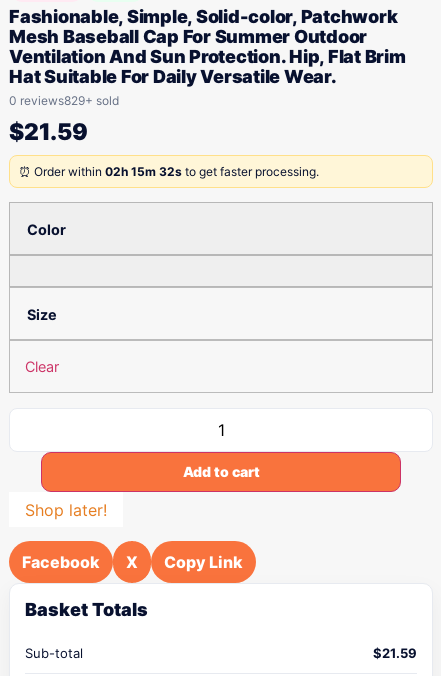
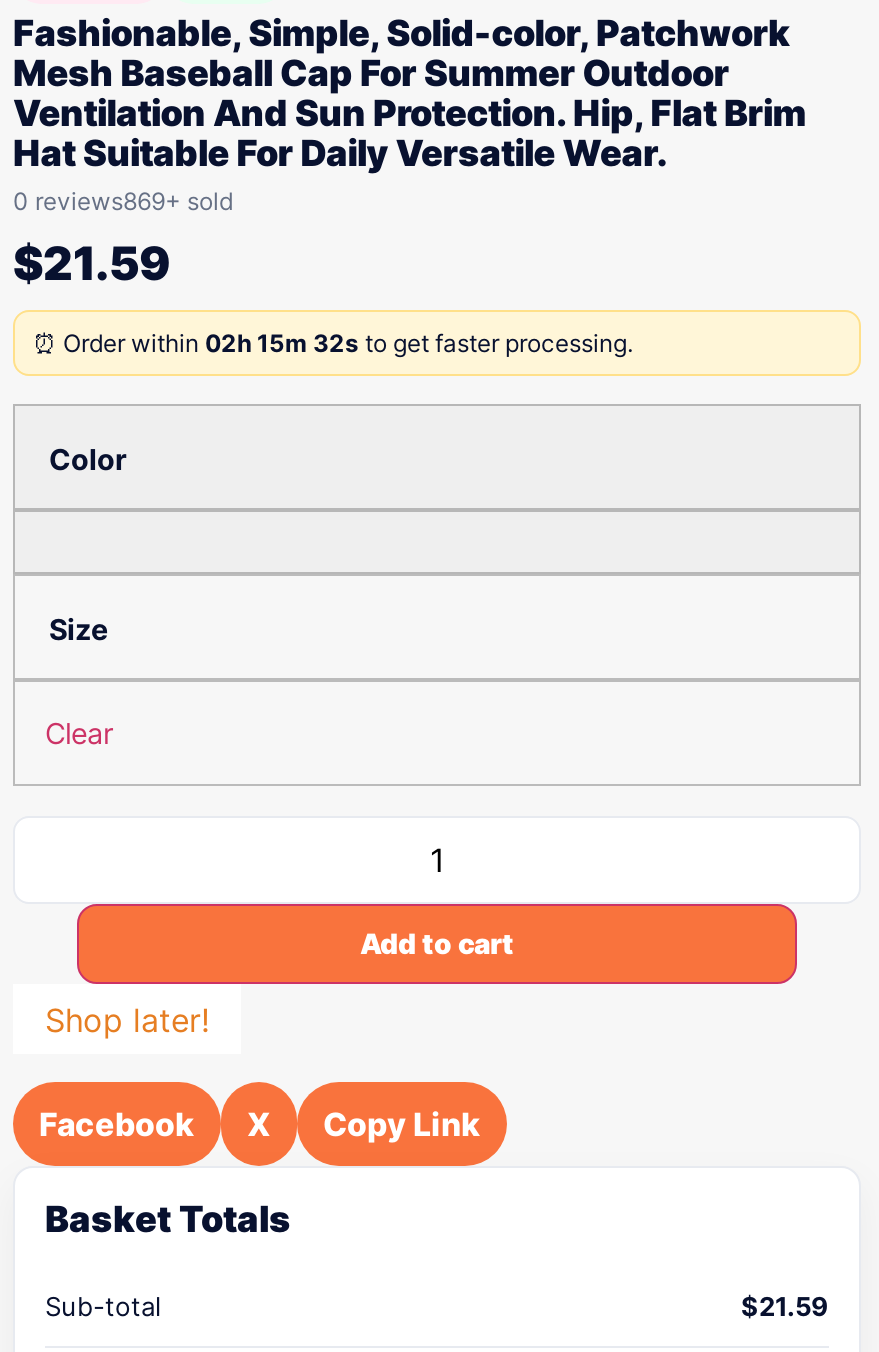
- 0 reviews829+ sold
+ 0 reviews869+ sold
